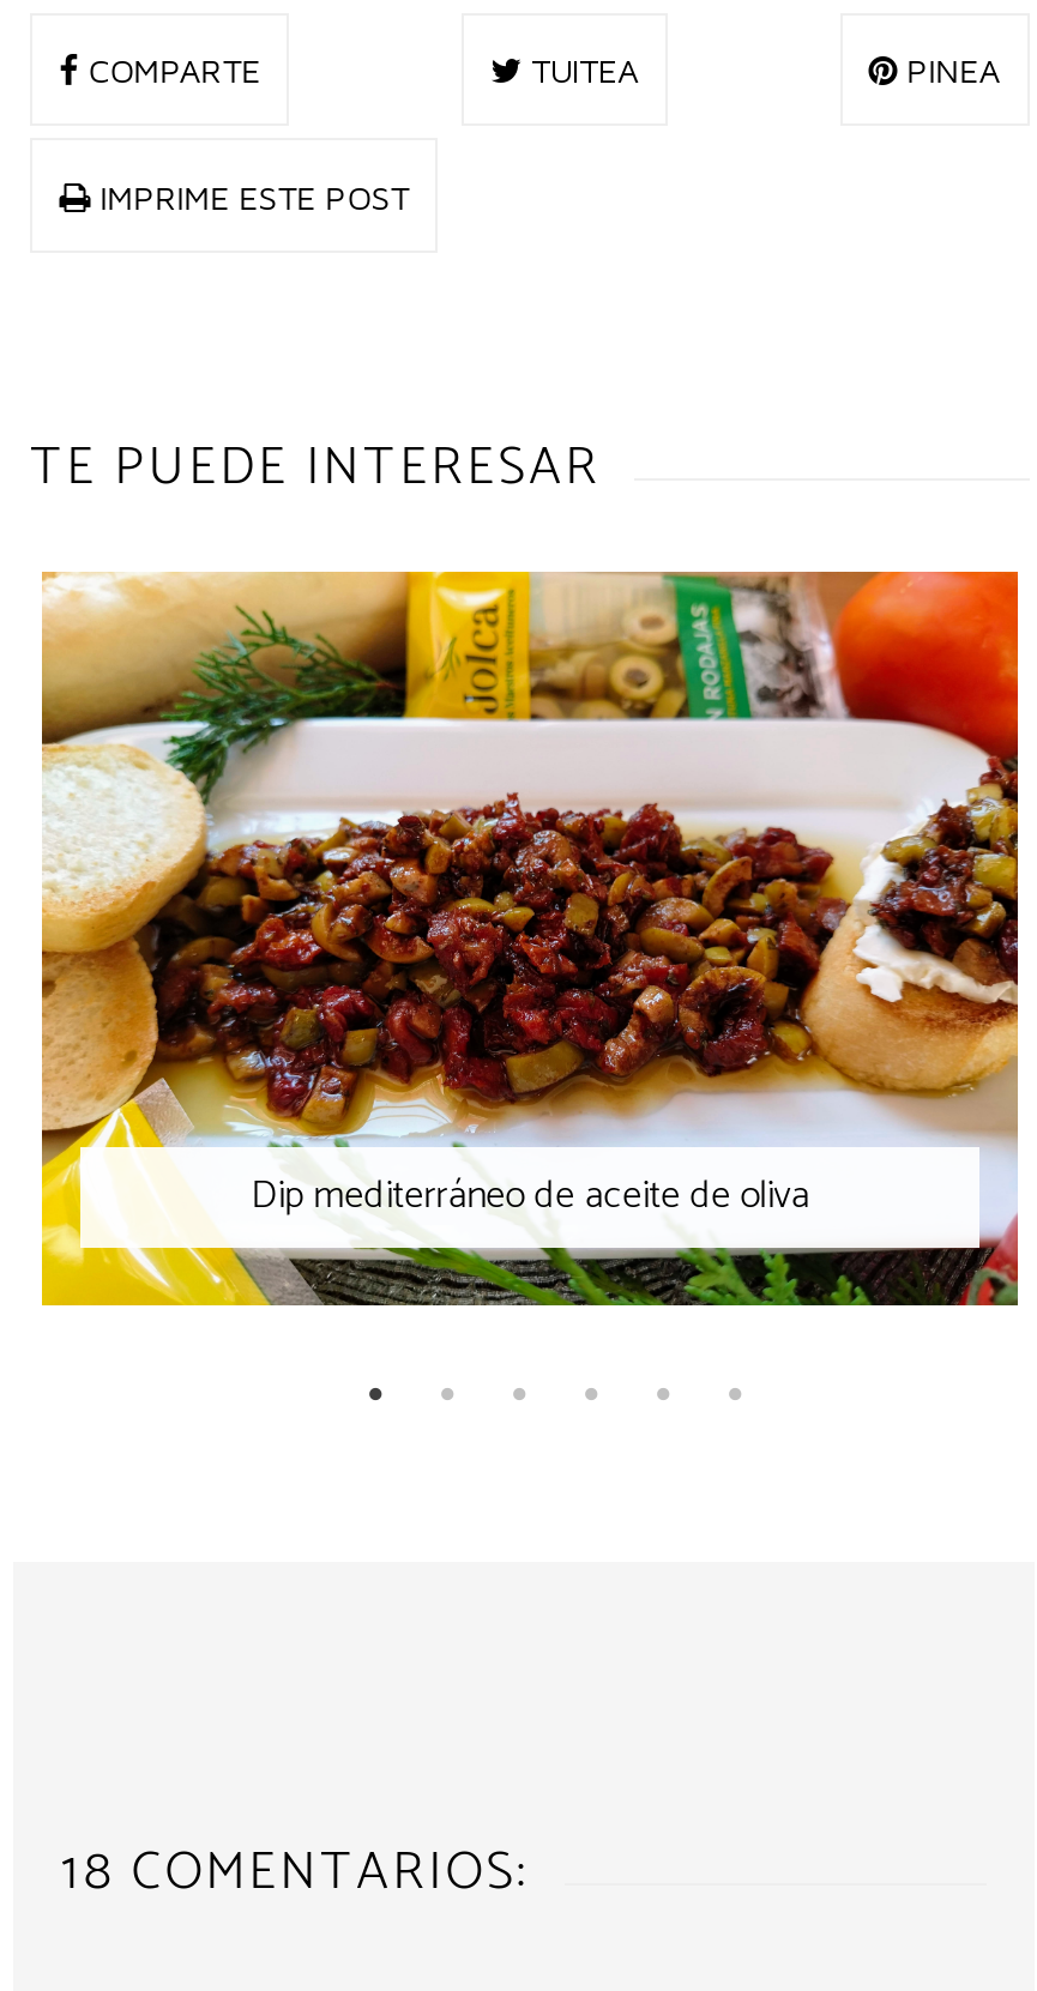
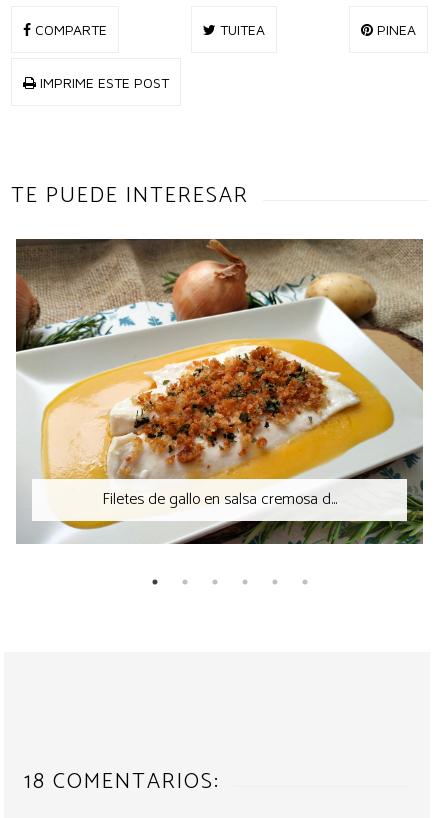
- [image]
- Dip mediterráneo de aceite de oliva
+ [image]
+ Filetes de gallo en salsa cremosa d...
